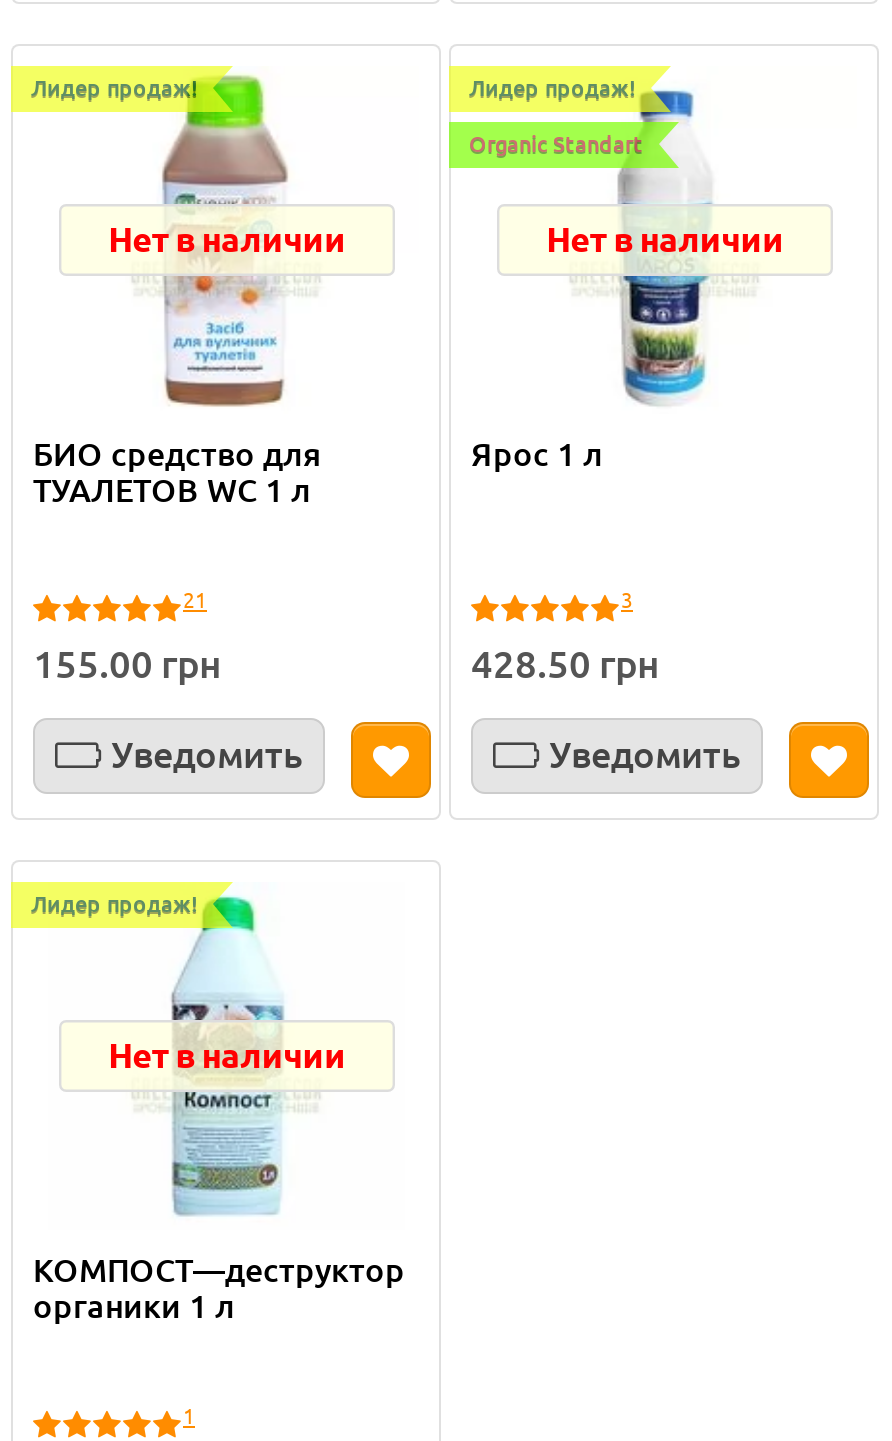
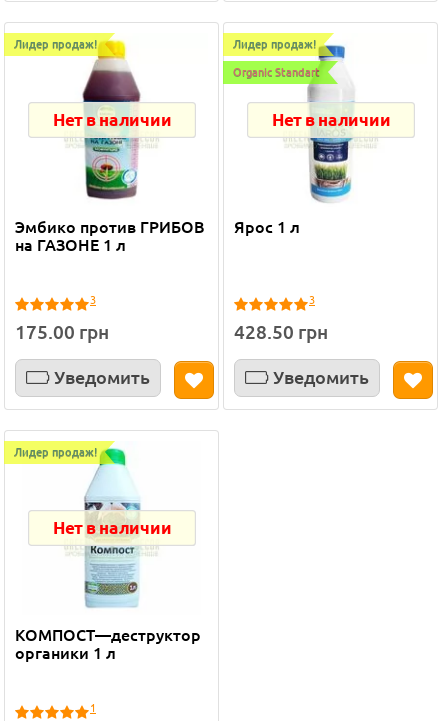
- [image]
+ [image]

- [image]
- БИО средство для
- ТУАЛЕТОВ WC 1 л
+ [image]
+ Эмбико против ГРИБОВ
+ на ГАЗОНЕ 1 л

- 21
+ 3

- 155.00 грн
+ 175.00 грн
